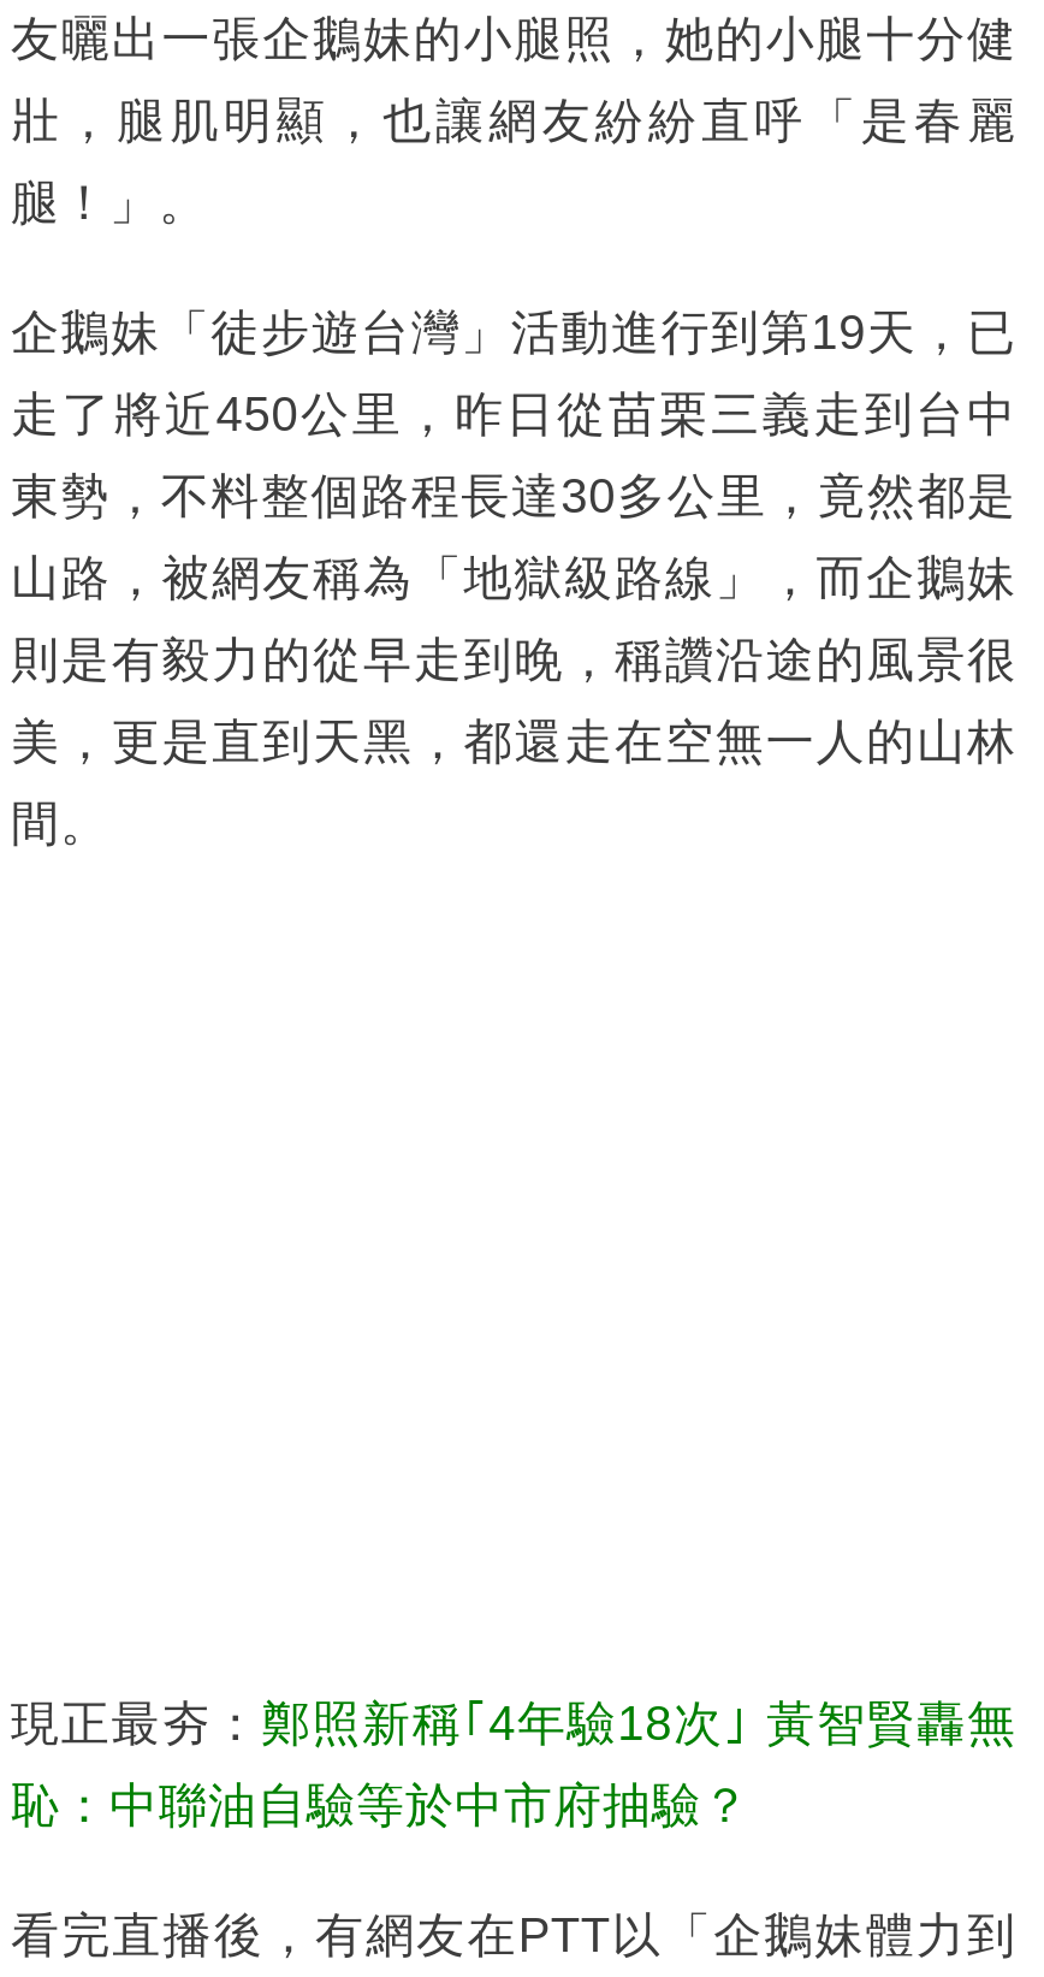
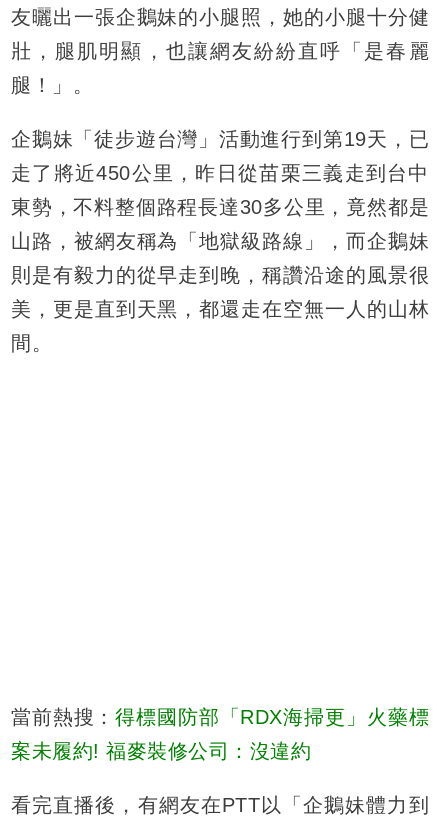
- 現正最夯：鄭照新稱｢4年驗18次｣ 黃智賢轟無
+ 當前熱搜：得標國防部「RDX海掃更」火藥標

- 恥：中聯油自驗等於中市府抽驗？
+ 案未履約! 福麥裝修公司：沒違約
